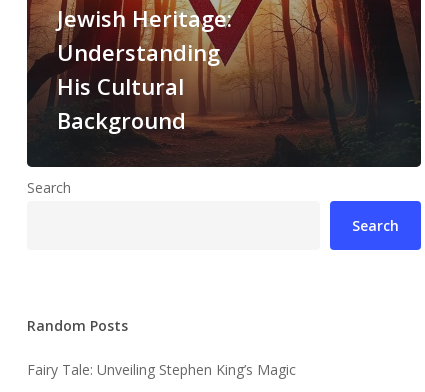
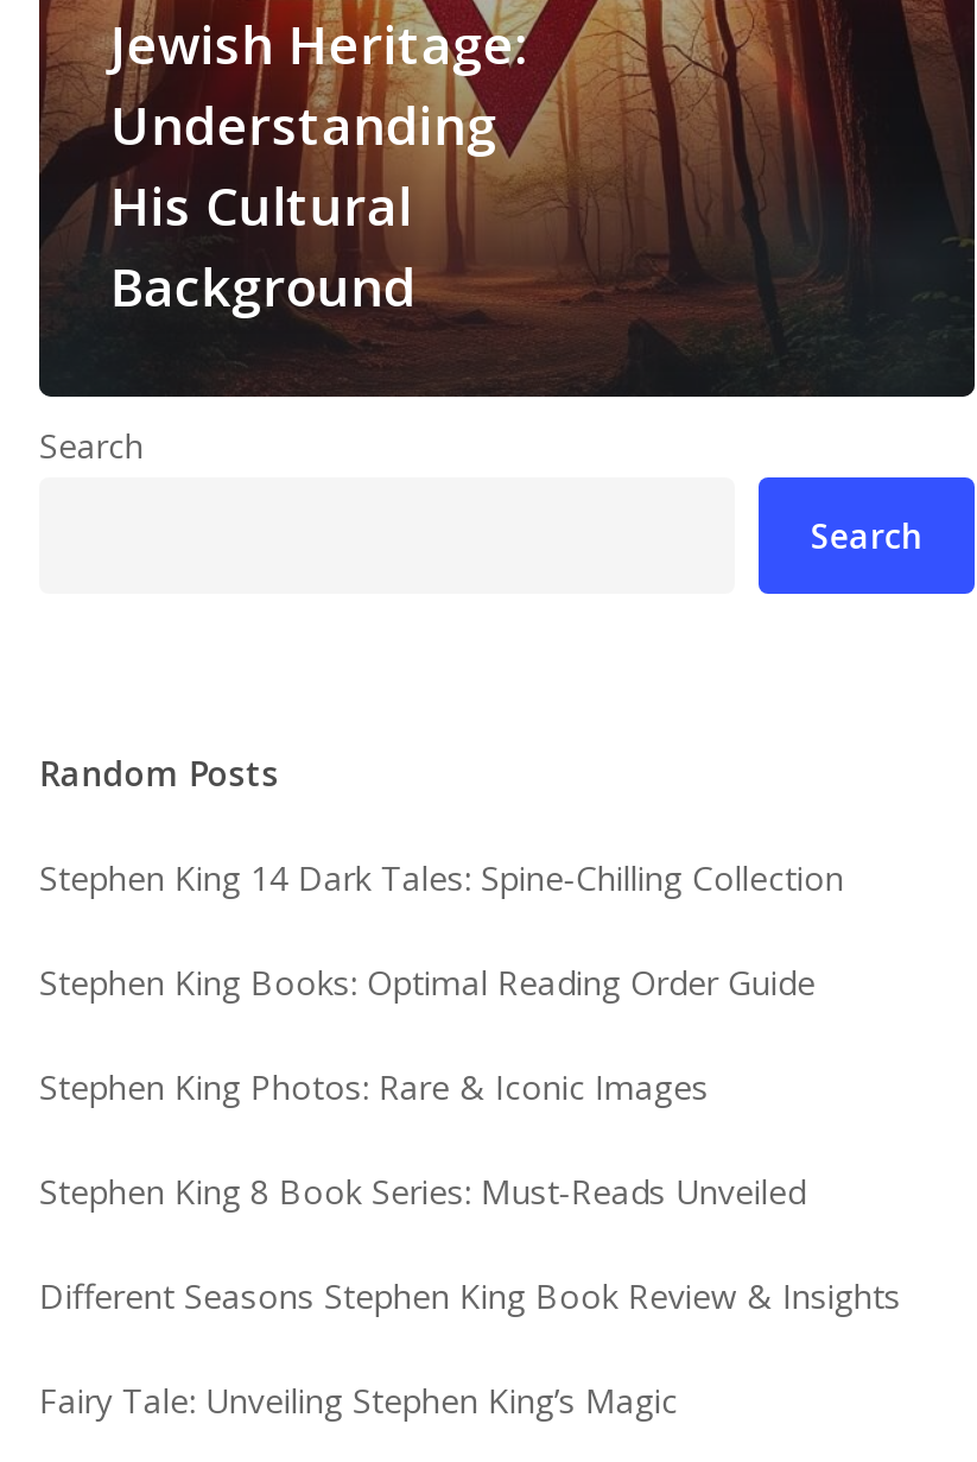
+ Stephen King 14 Dark Tales: Spine-Chilling Collection
+ Stephen King Books: Optimal Reading Order Guide
+ Stephen King Photos: Rare & Iconic Images
+ Stephen King 8 Book Series: Must-Reads Unveiled
+ Different Seasons Stephen King Book Review & Insights
